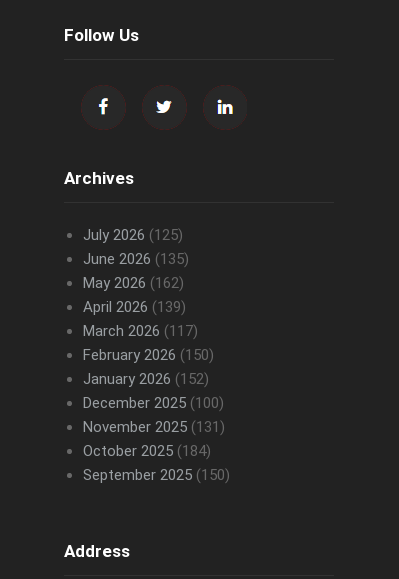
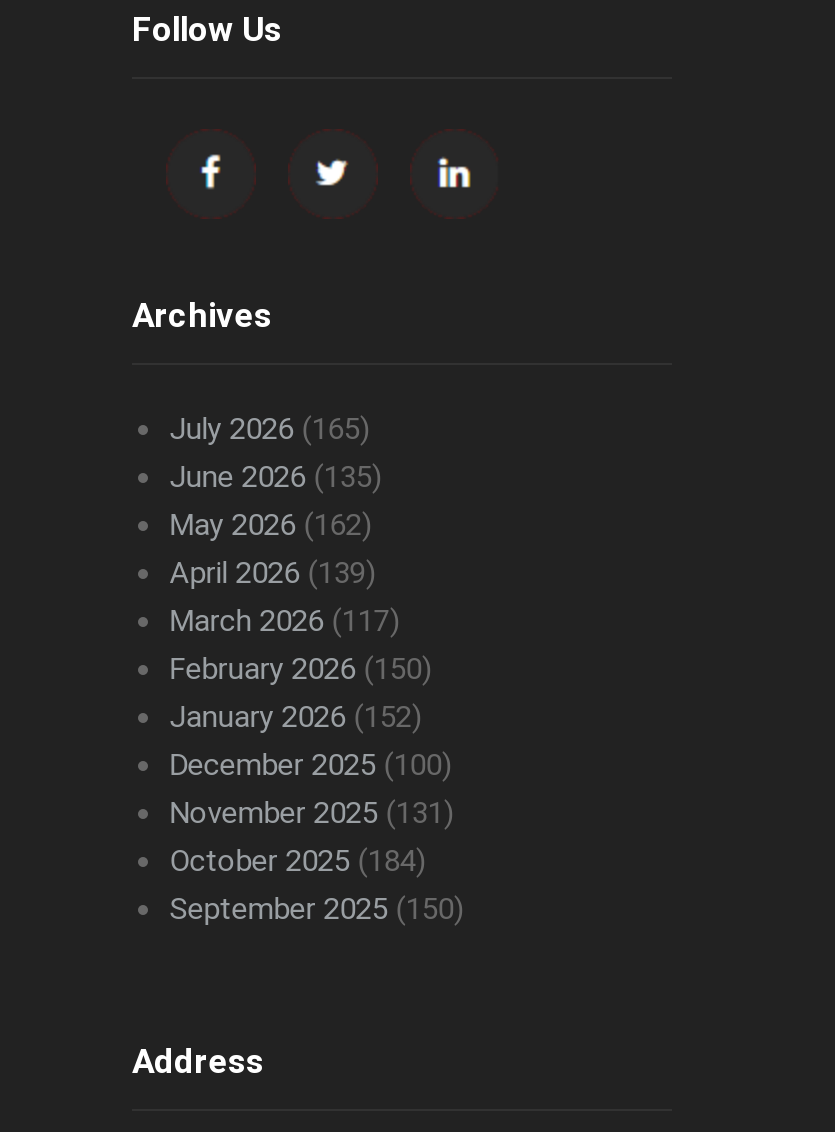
- July 2026 (125)
+ July 2026 (165)
